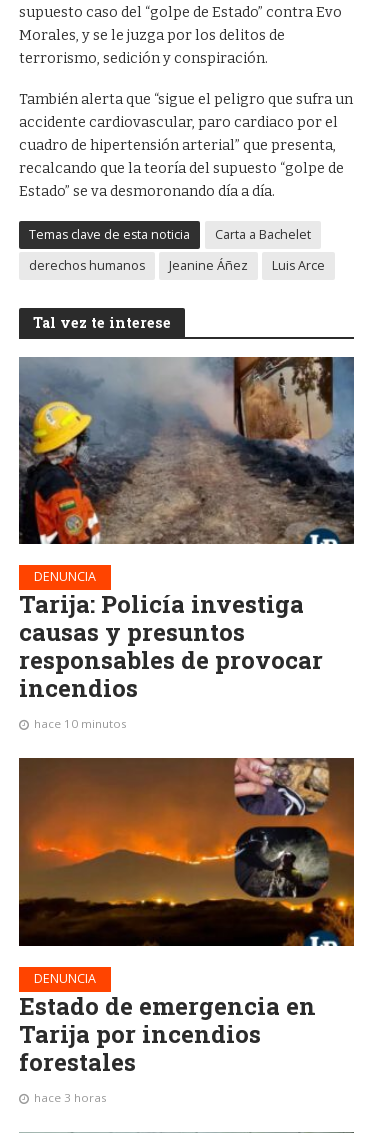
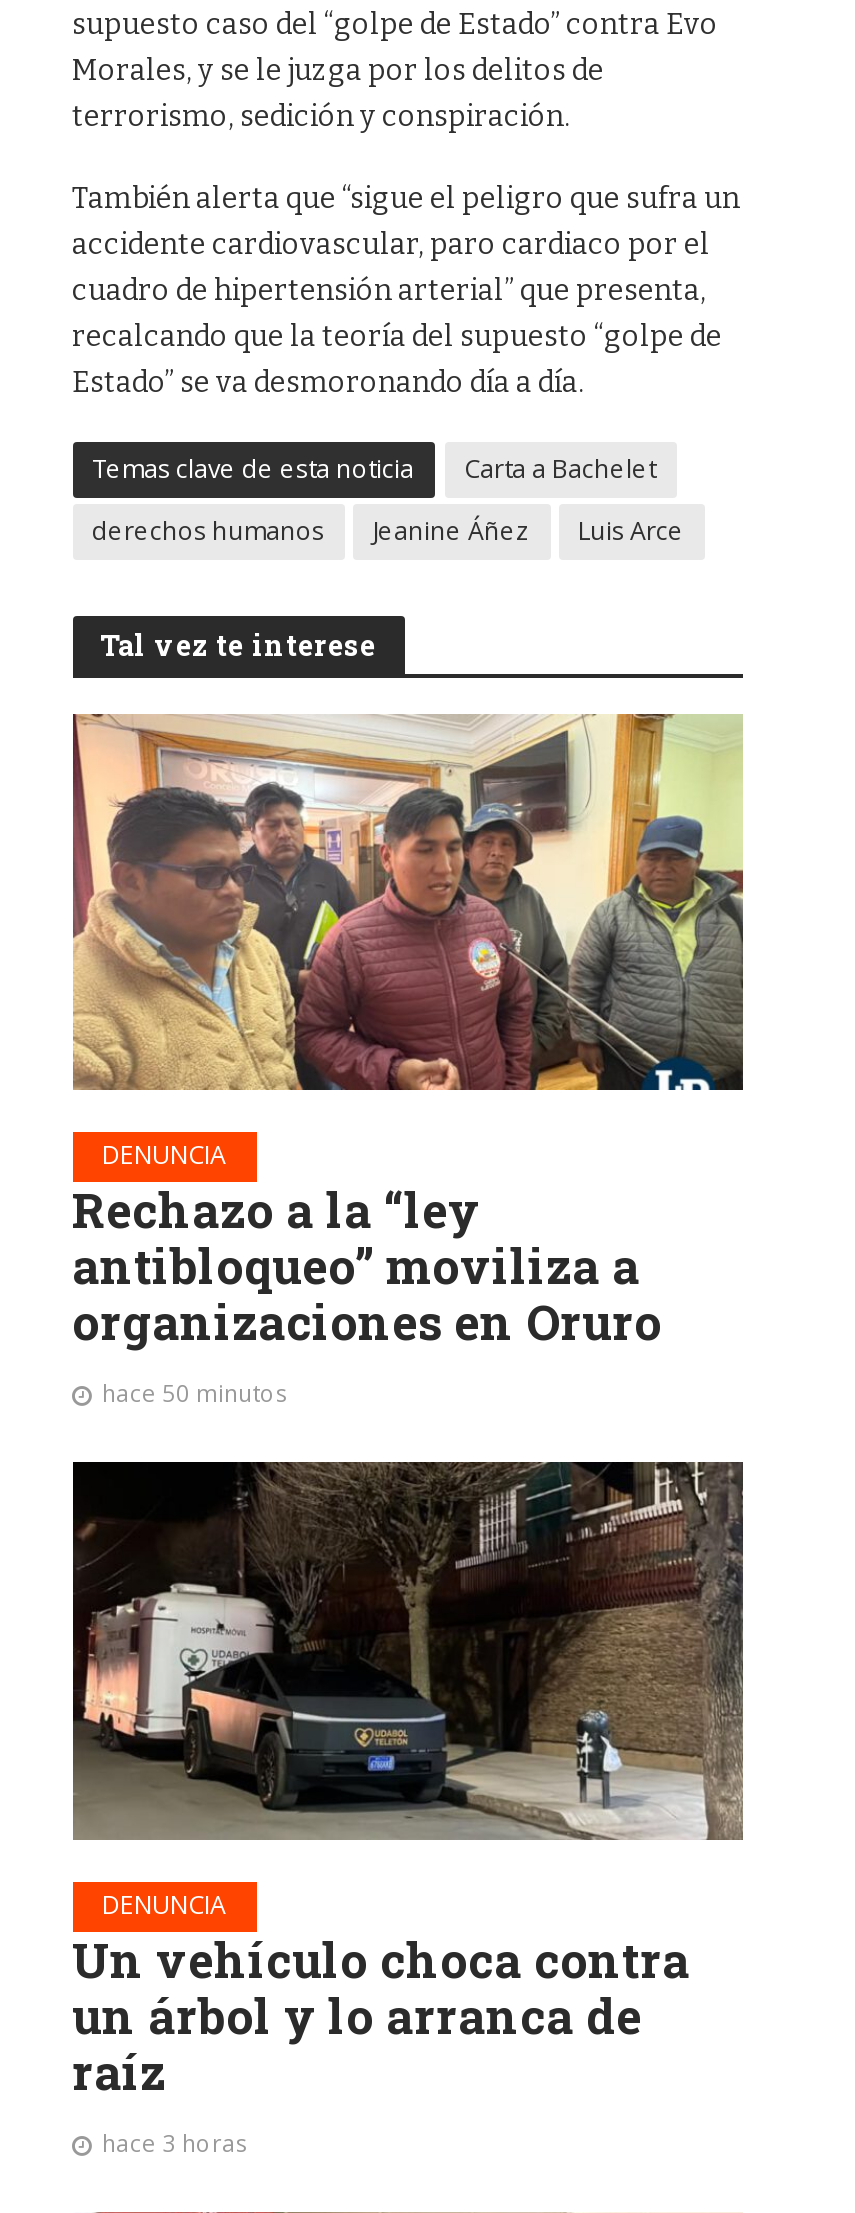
- [image]
+ [image]

- Tarija: Policía investiga
- causas y presuntos
- responsables de provocar
- incendios
- hace 10 minutos
+ Rechazo a la “ley
+ antibloqueo” moviliza a
+ organizaciones en Oruro
+ hace 50 minutos

- [image]
+ [image]

- Estado de emergencia en
- Tarija por incendios
- forestales
+ Un vehículo choca contra
+ un árbol y lo arranca de
+ raíz
